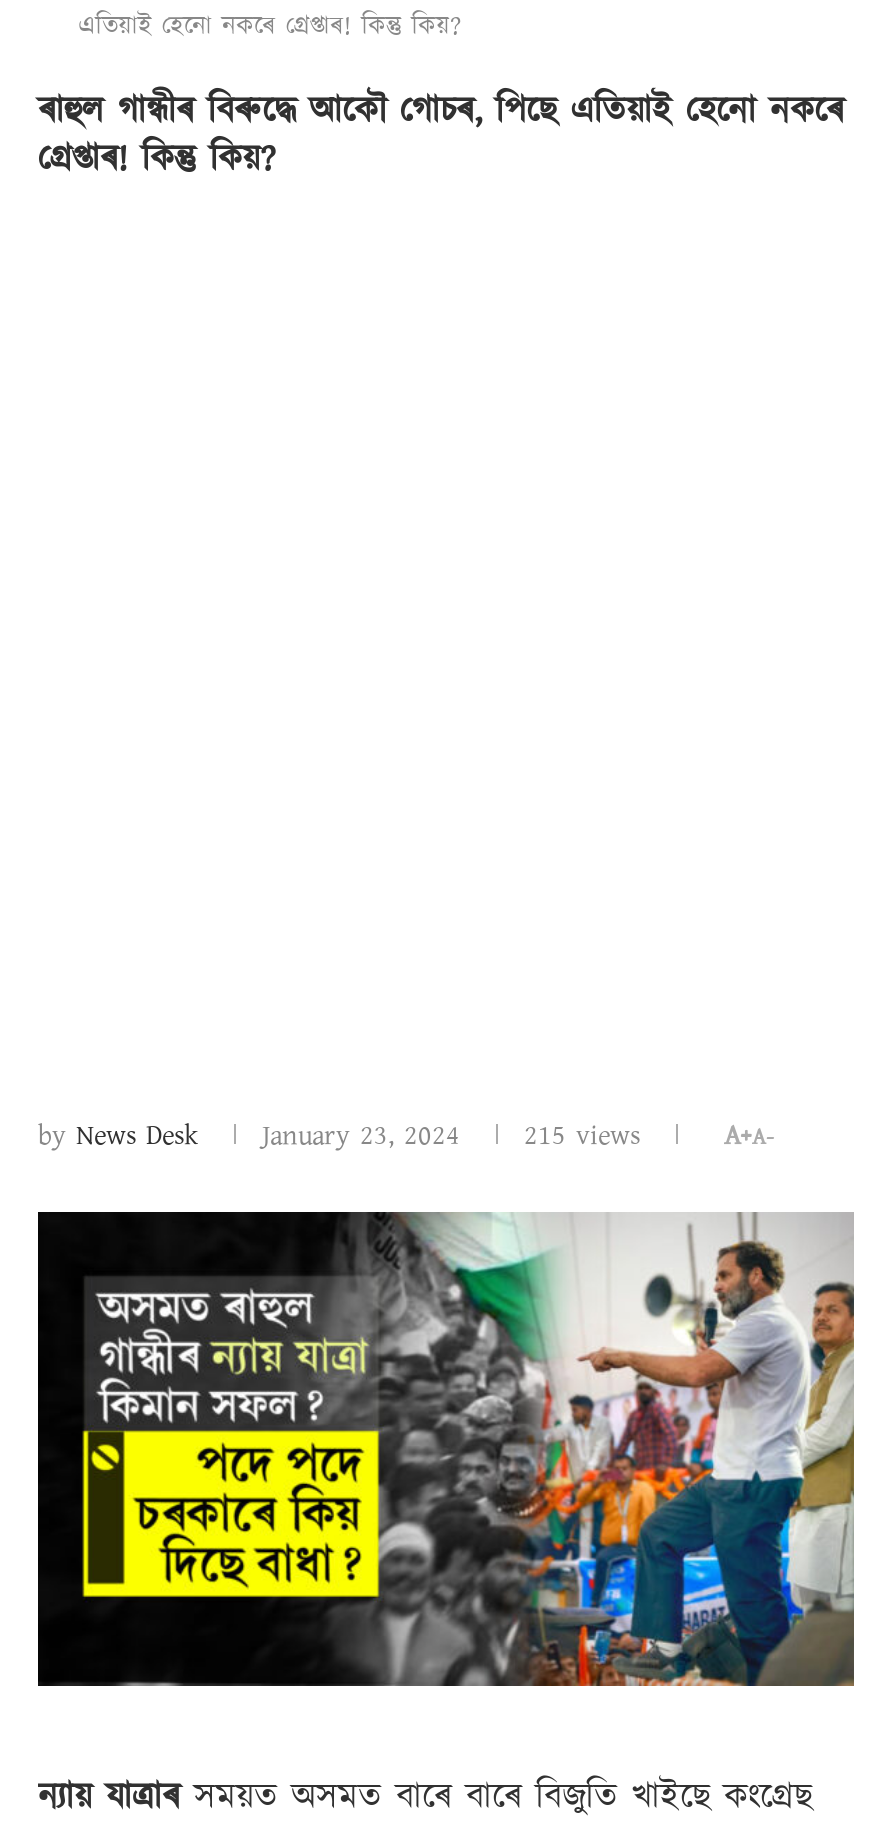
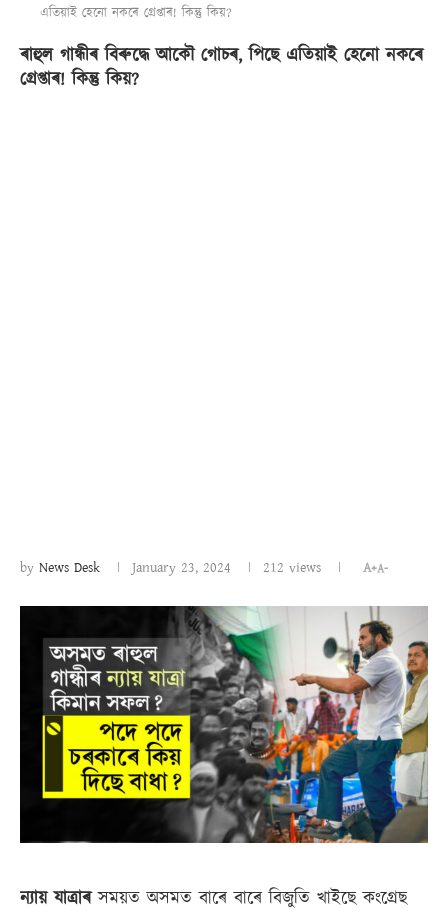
- by News Desk January 23, 2024 215 views
+ by News Desk January 23, 2024 212 views
